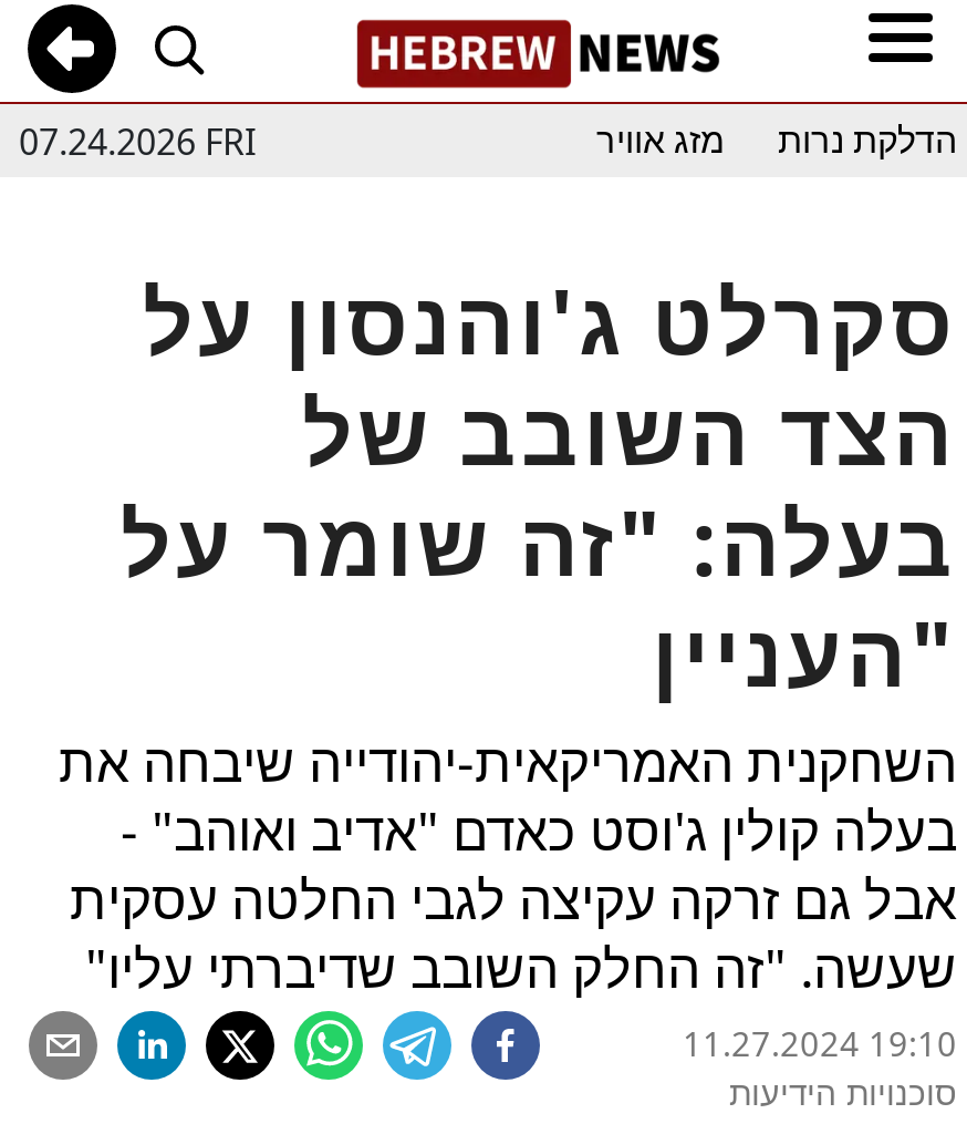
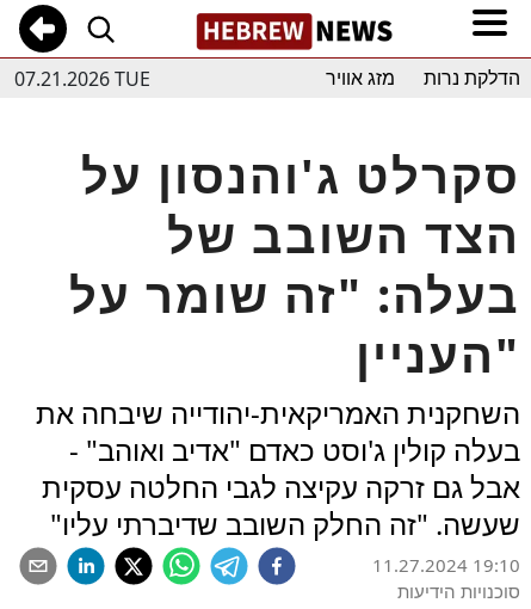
- 07.24.2026 FRI
+ 07.21.2026 TUE
